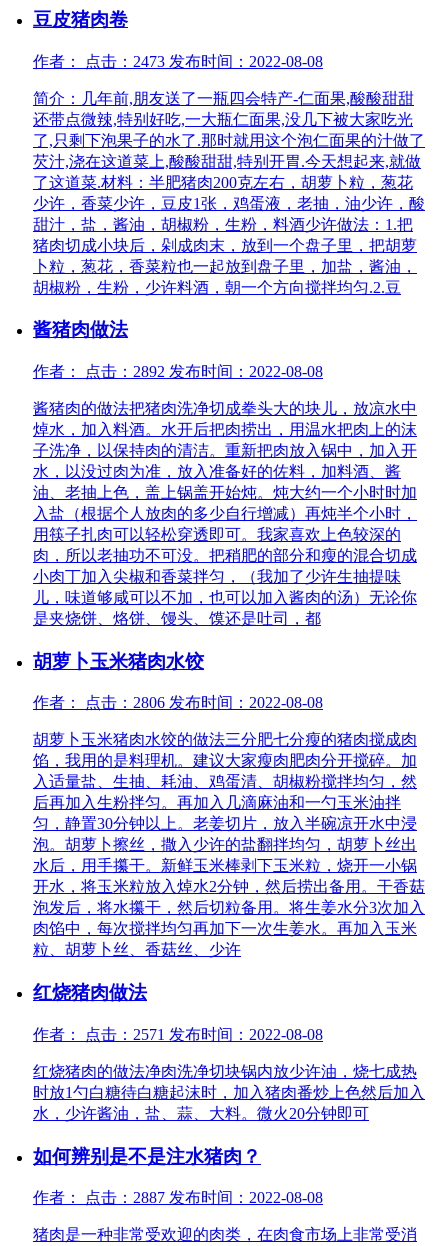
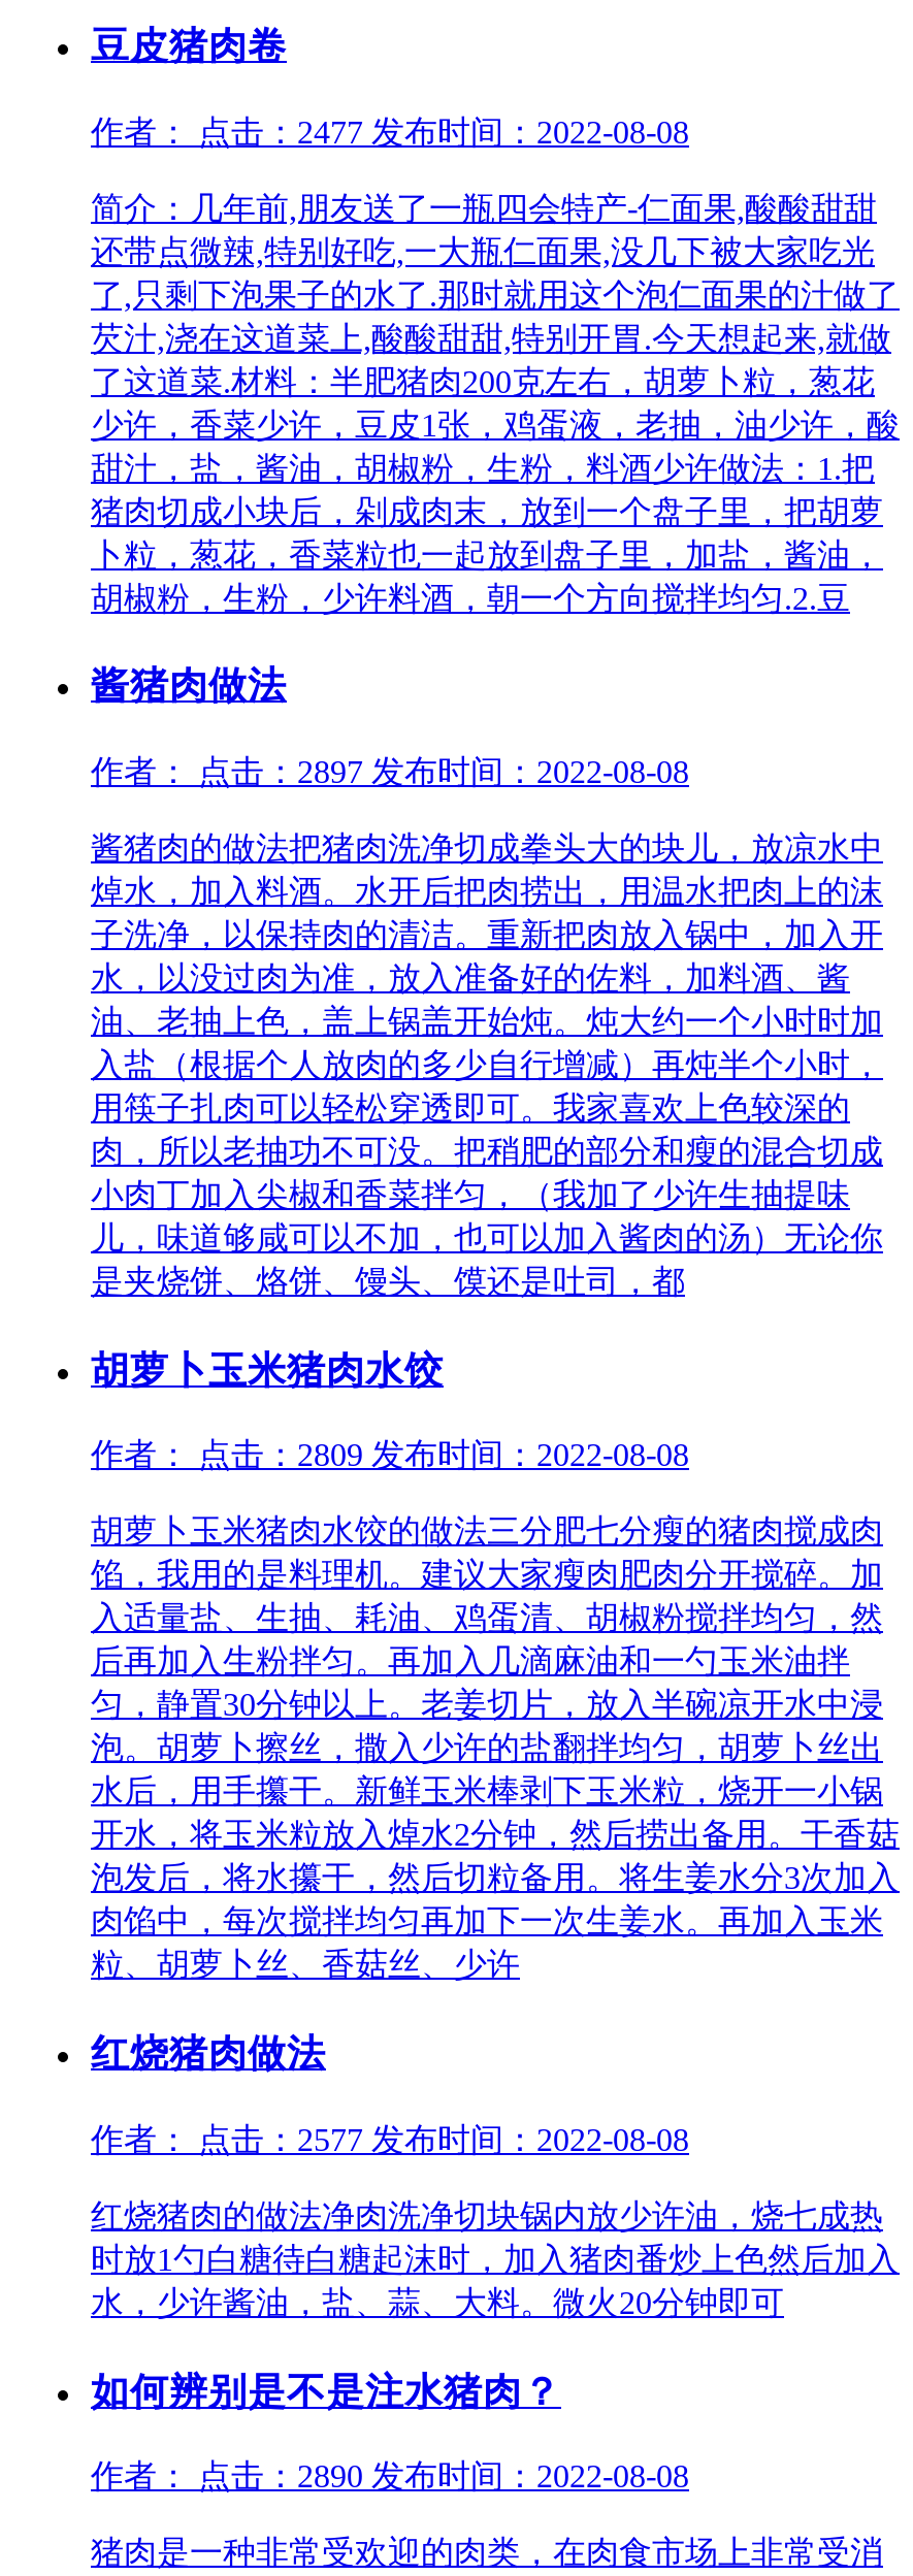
- 作者： 点击：2473 发布时间：2022-08-08
+ 作者： 点击：2477 发布时间：2022-08-08

- 作者： 点击：2892 发布时间：2022-08-08
+ 作者： 点击：2897 发布时间：2022-08-08

- 作者： 点击：2806 发布时间：2022-08-08
+ 作者： 点击：2809 发布时间：2022-08-08

- 作者： 点击：2571 发布时间：2022-08-08
+ 作者： 点击：2577 发布时间：2022-08-08

- 作者： 点击：2887 发布时间：2022-08-08
+ 作者： 点击：2890 发布时间：2022-08-08
